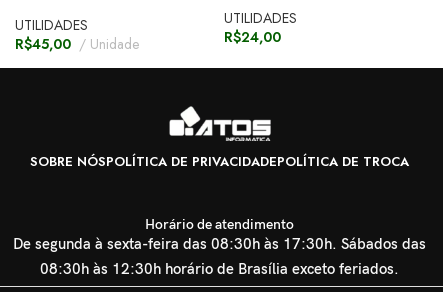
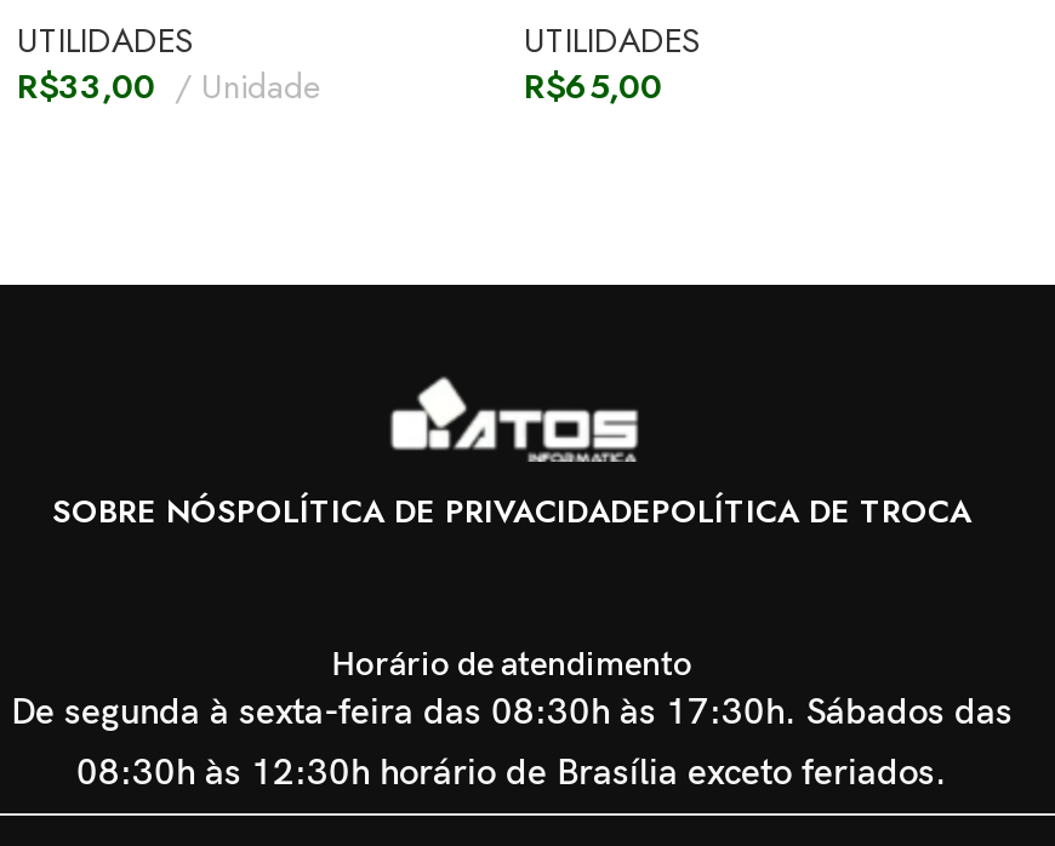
- R$24,00
+ R$65,00

- R$45,00 Unidade
+ R$33,00 Unidade
